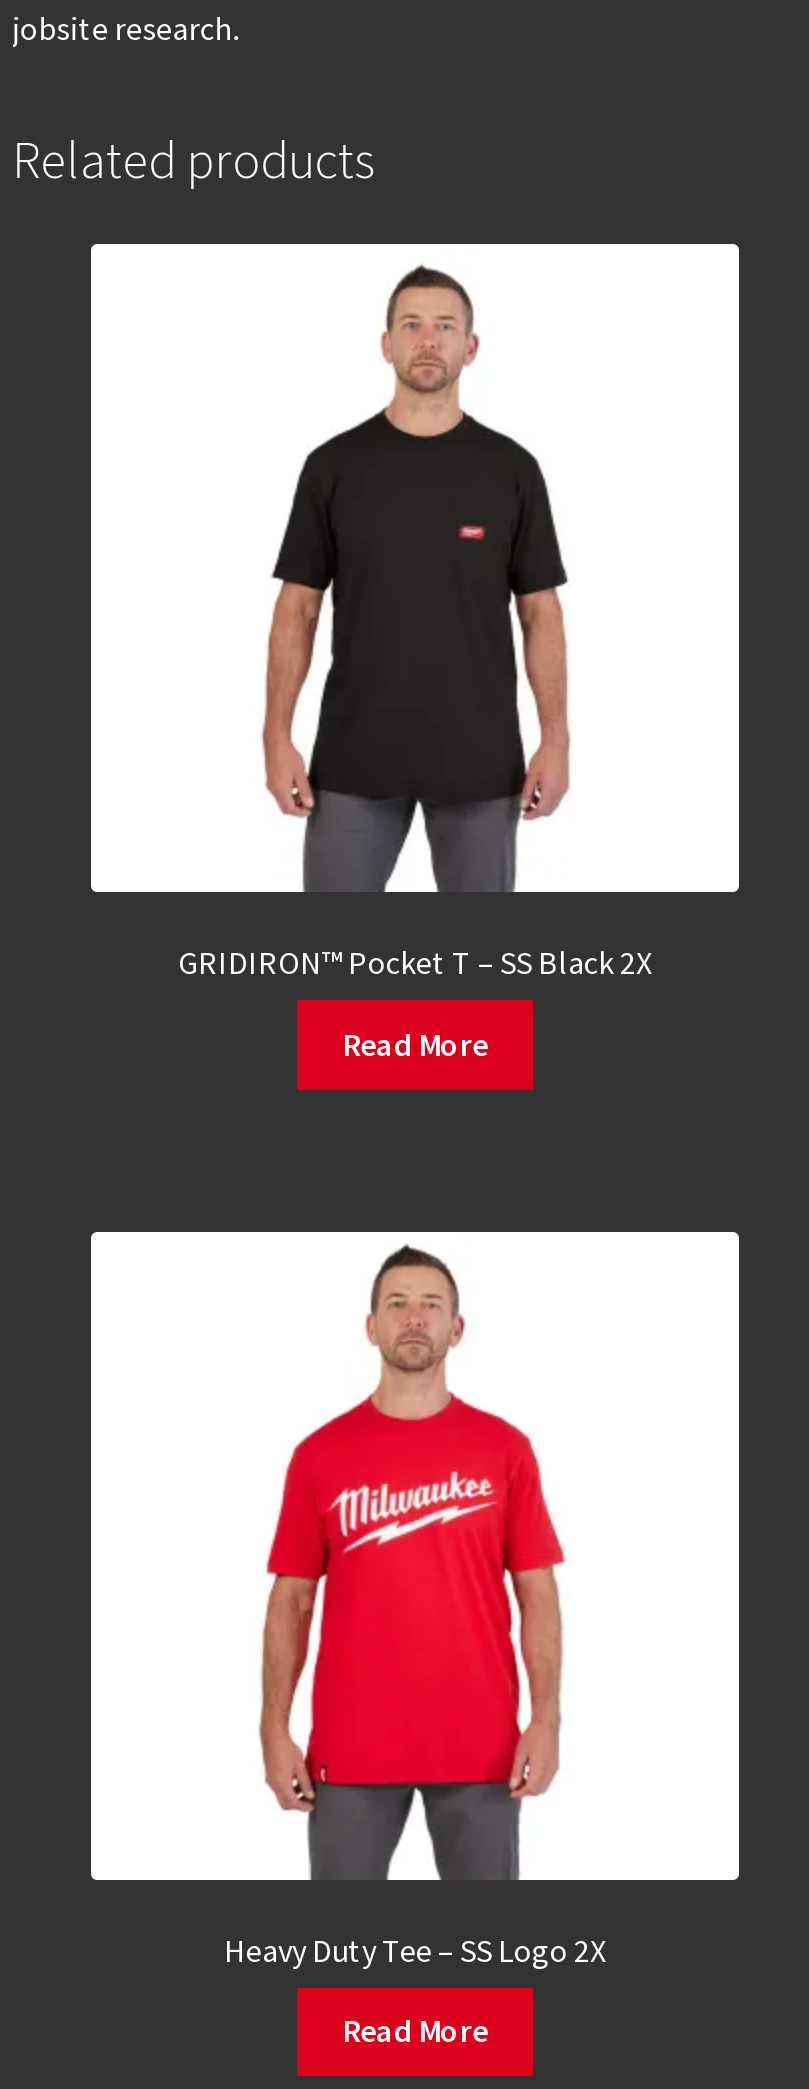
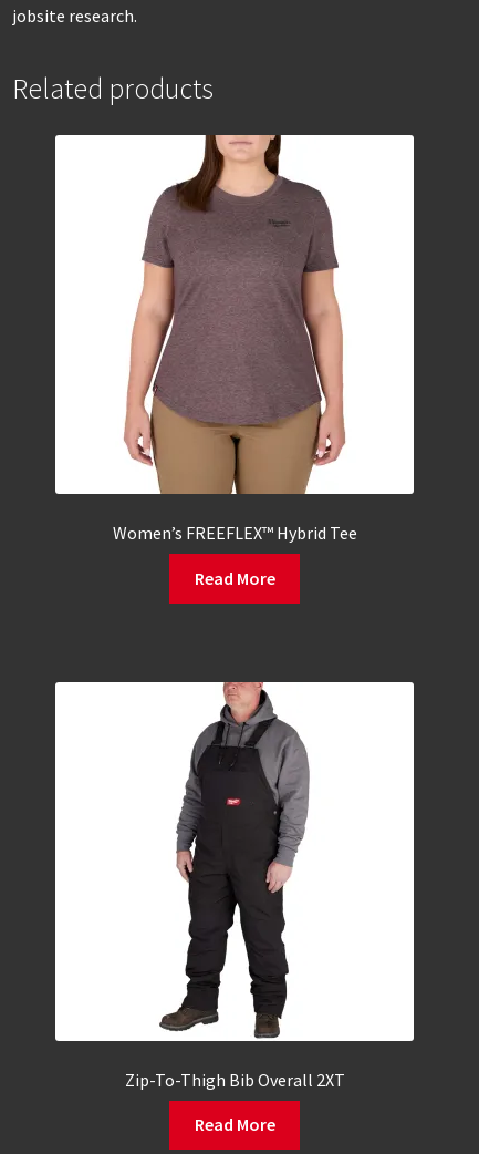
- [image]
- GRIDIRON™ Pocket T – SS Black 2X
+ [image]
+ Women’s FREEFLEX™ Hybrid Tee

- [image]
- Heavy Duty Tee – SS Logo 2X
+ [image]
+ Zip-To-Thigh Bib Overall 2XT
